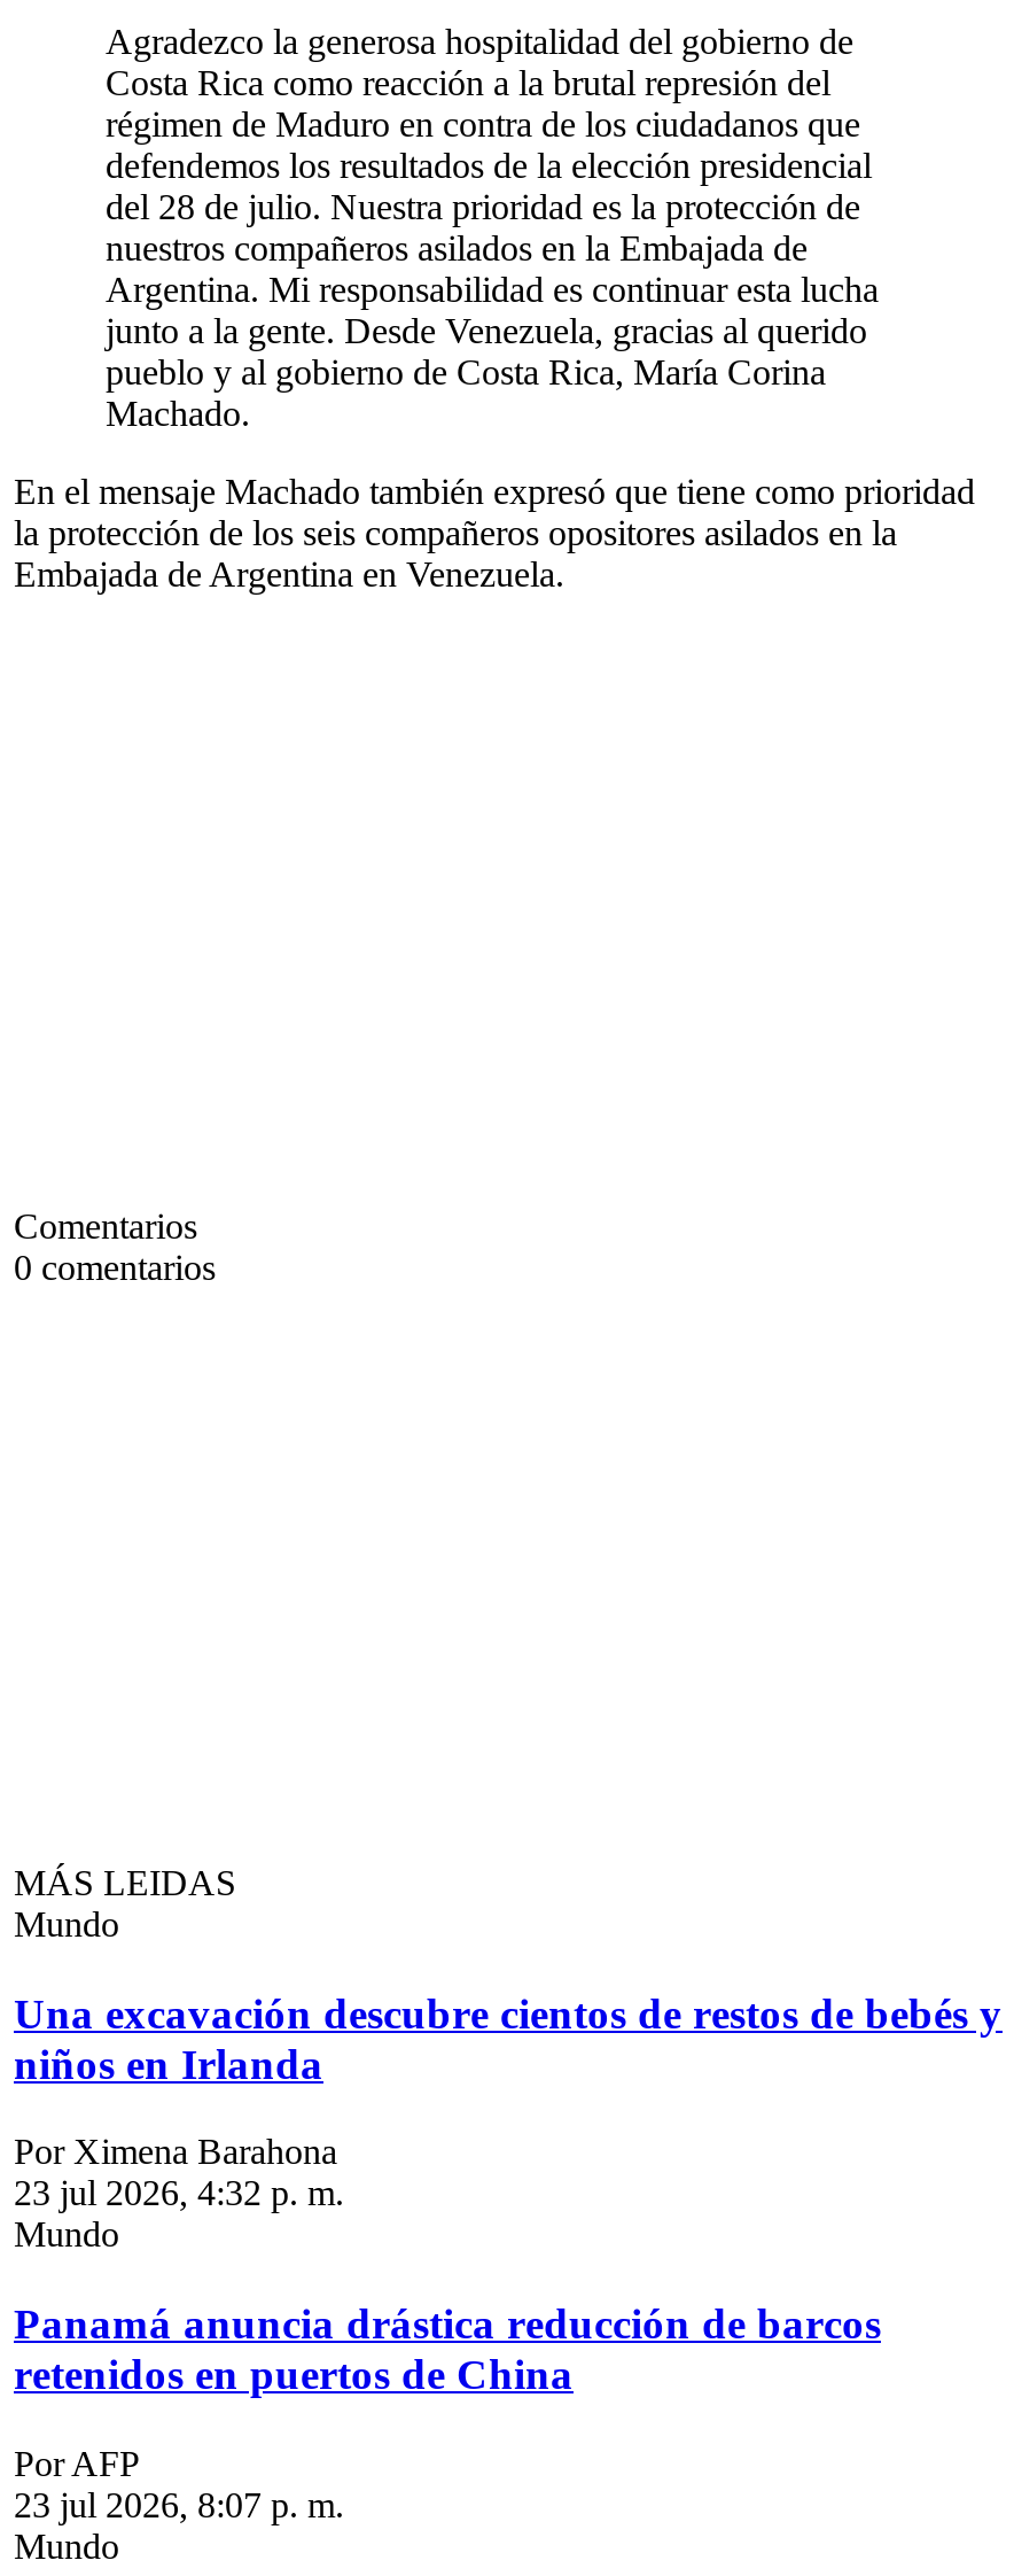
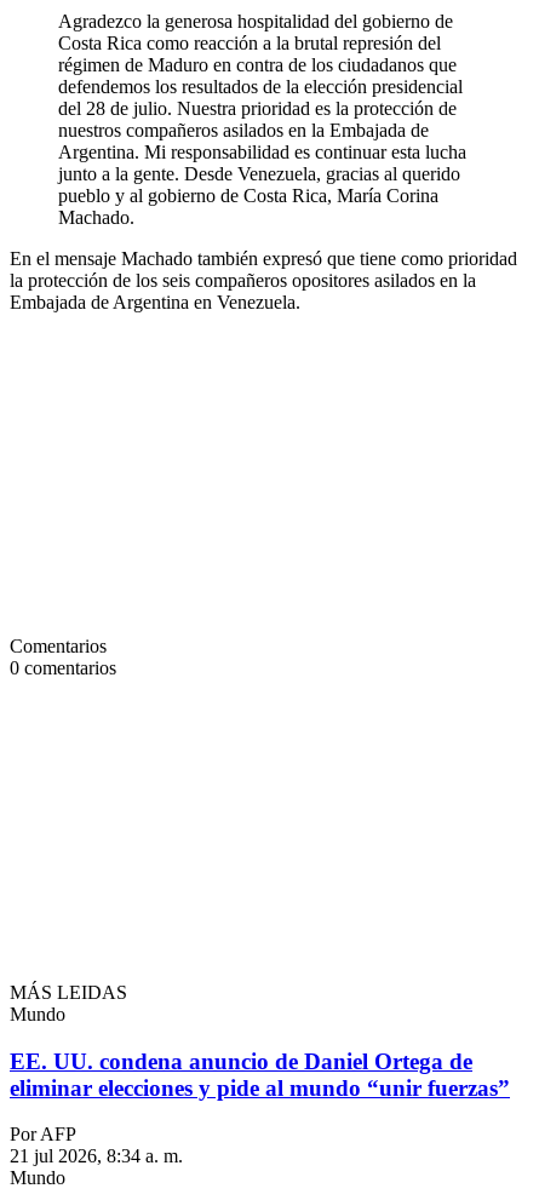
- Una excavación descubre cientos de restos de bebés y
- niños en Irlanda
- Por Ximena Barahona
- 23 jul 2026, 4:32 p. m.
- Mundo
- Panamá anuncia drástica reducción de barcos
- retenidos en puertos de China
+ EE. UU. condena anuncio de Daniel Ortega de
+ eliminar elecciones y pide al mundo “unir fuerzas”

- 23 jul 2026, 8:07 p. m.
+ 21 jul 2026, 8:34 a. m.
